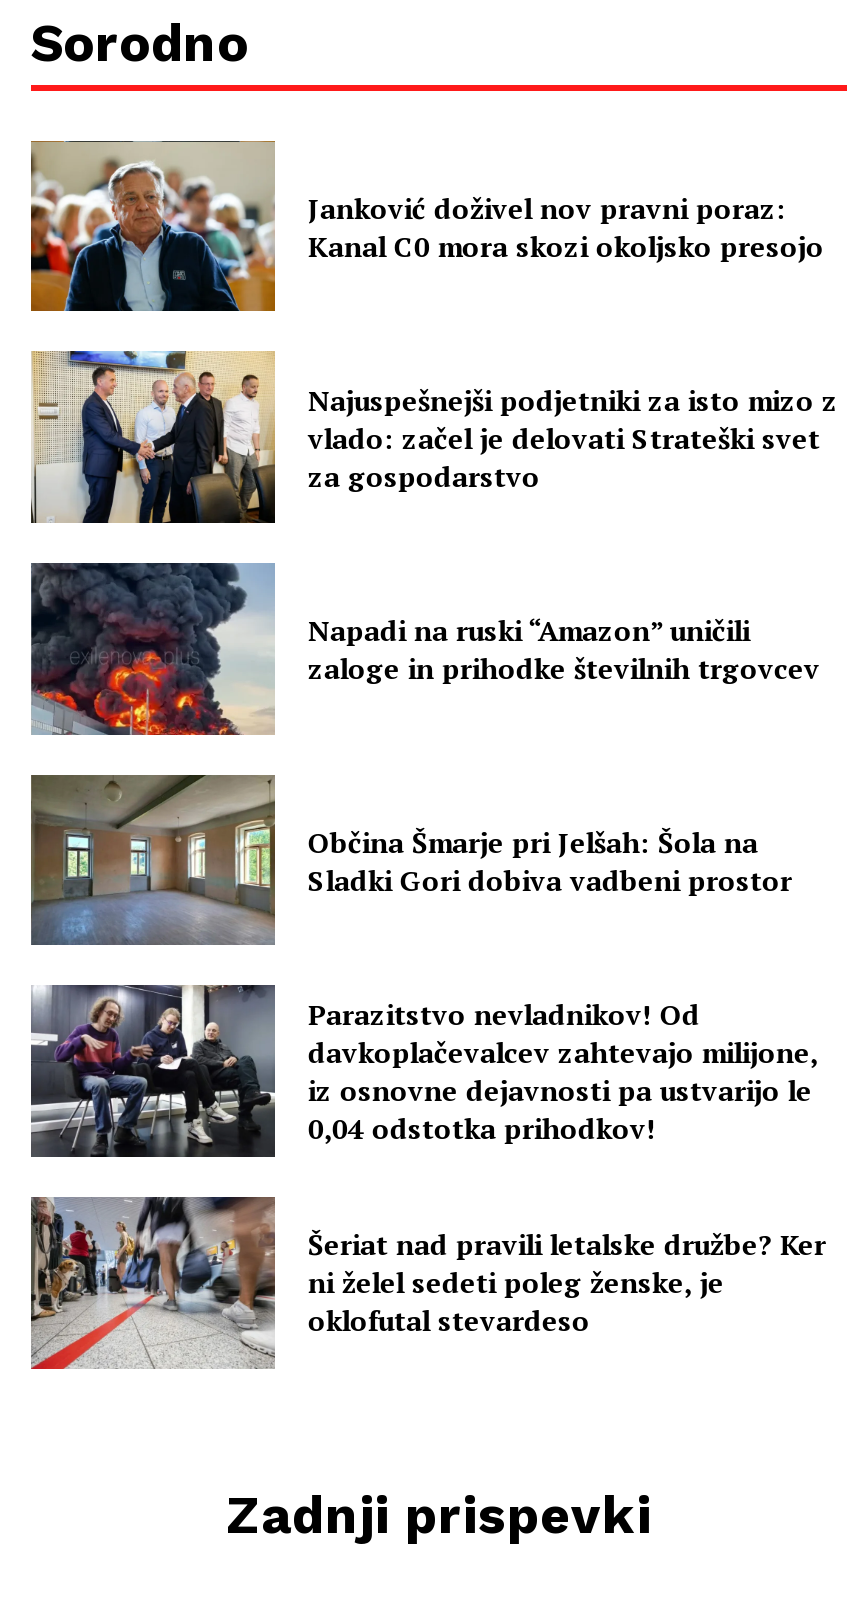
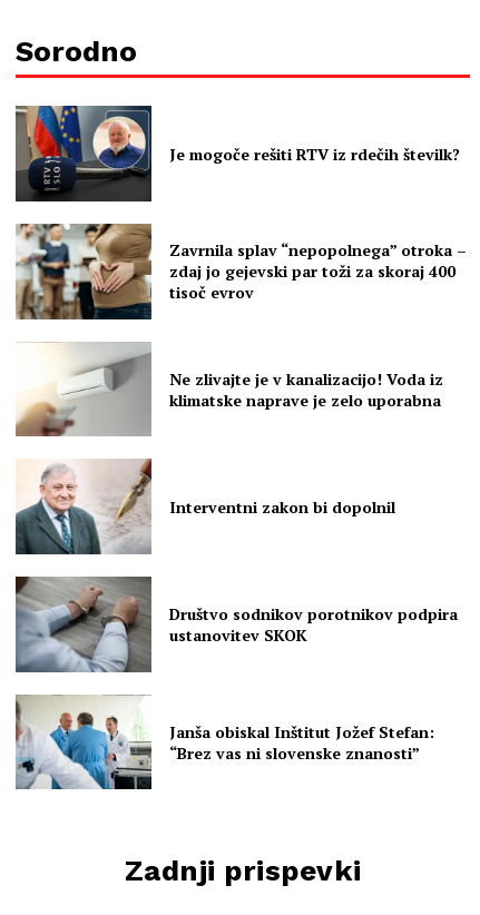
- [image]
- Janković doživel nov pravni poraz:
- Kanal C0 mora skozi okoljsko presojo
+ [image]
+ Je mogoče rešiti RTV iz rdečih številk?

- [image]
- Najuspešnejši podjetniki za isto mizo z
- vlado: začel je delovati Strateški svet
- za gospodarstvo
+ [image]
+ Zavrnila splav “nepopolnega” otroka –
+ zdaj jo gejevski par toži za skoraj 400
+ tisoč evrov

- [image]
- Napadi na ruski “Amazon” uničili
- zaloge in prihodke številnih trgovcev
+ [image]
+ Ne zlivajte je v kanalizacijo! Voda iz
+ klimatske naprave je zelo uporabna

- [image]
- Občina Šmarje pri Jelšah: Šola na
- Sladki Gori dobiva vadbeni prostor
+ [image]
+ Interventni zakon bi dopolnil

- [image]
- Parazitstvo nevladnikov! Od
- davkoplačevalcev zahtevajo milijone,
- iz osnovne dejavnosti pa ustvarijo le
- 0,04 odstotka prihodkov!
+ [image]
+ Društvo sodnikov porotnikov podpira
+ ustanovitev SKOK

- [image]
- Šeriat nad pravili letalske družbe? Ker
- ni želel sedeti poleg ženske, je
- oklofutal stevardeso
+ [image]
+ Janša obiskal Inštitut Jožef Stefan:
+ “Brez vas ni slovenske znanosti”
